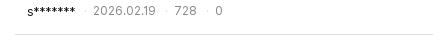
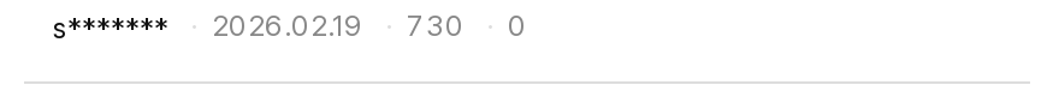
- 728
+ 730
